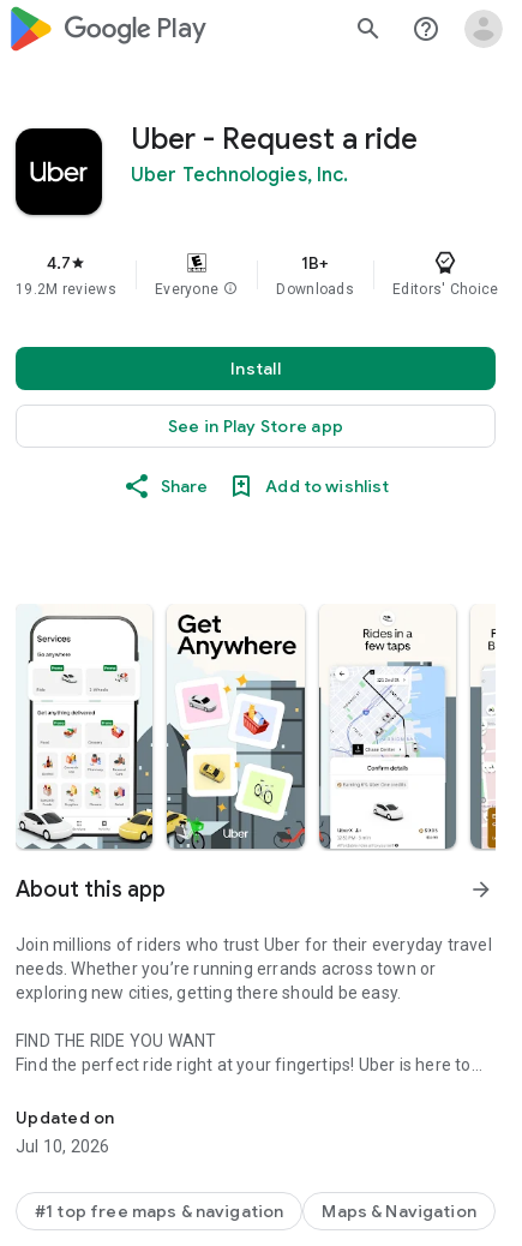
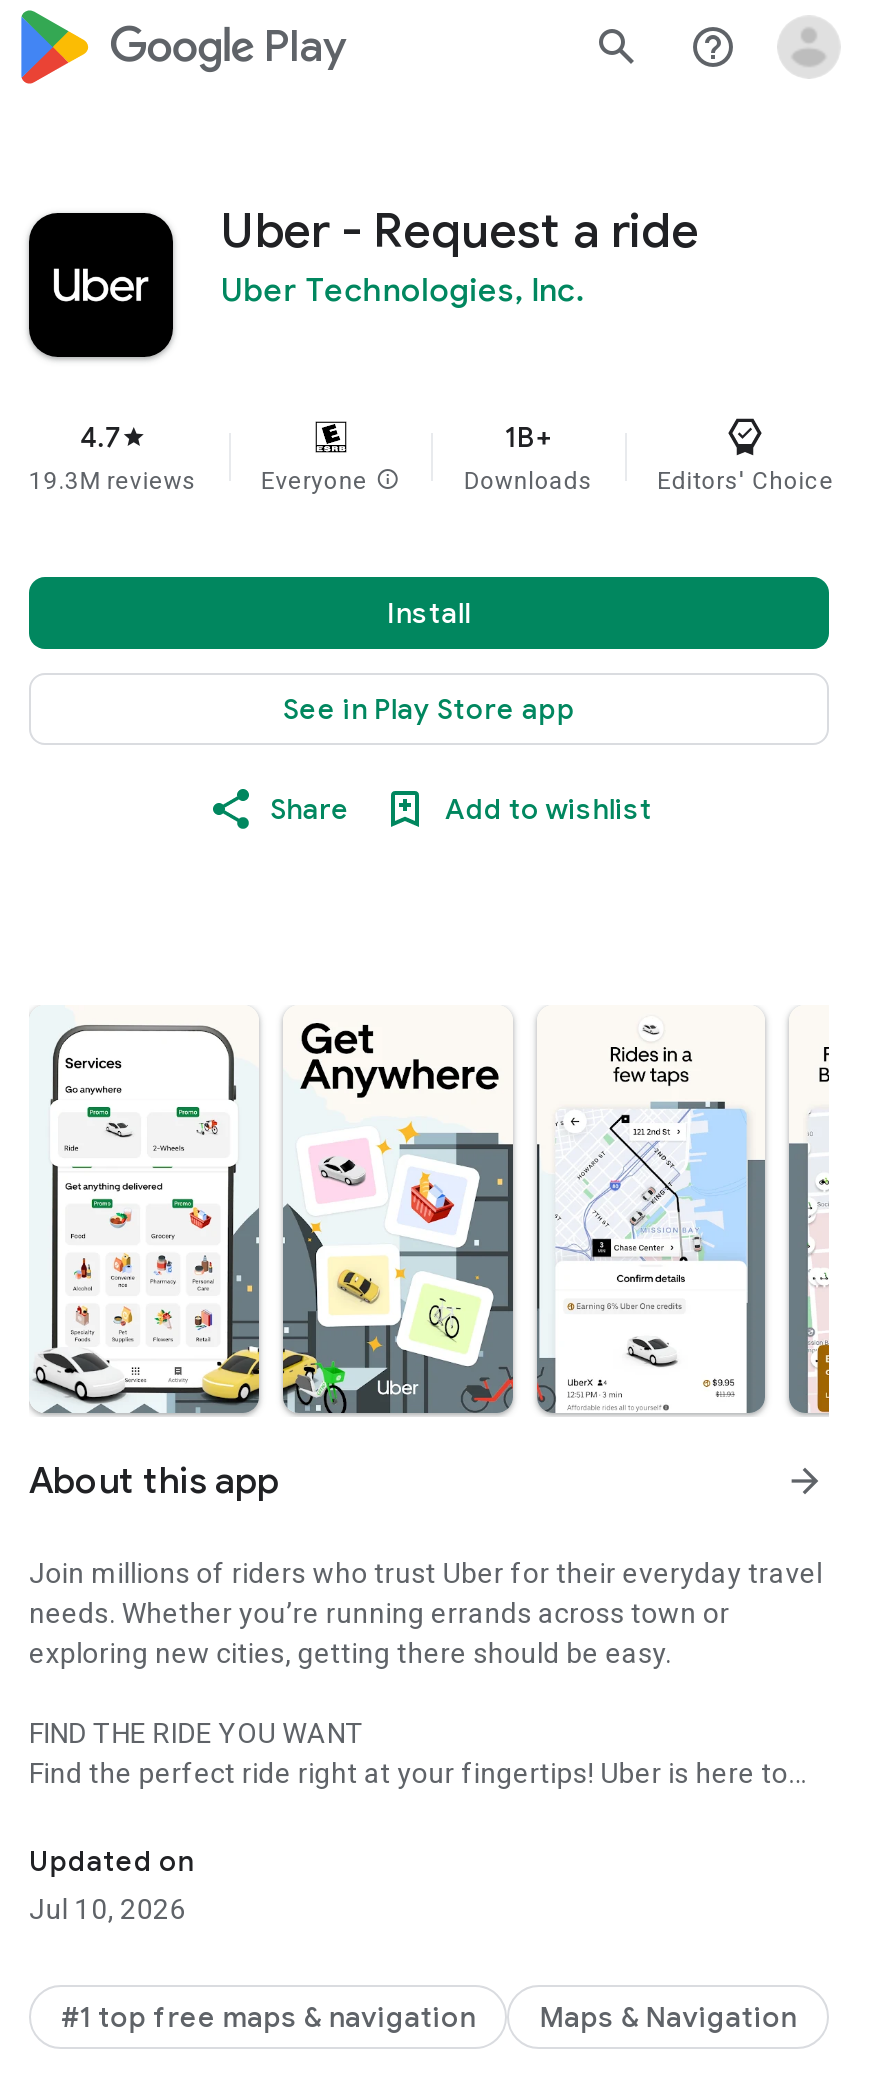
- 19.2M reviews
+ 19.3M reviews
